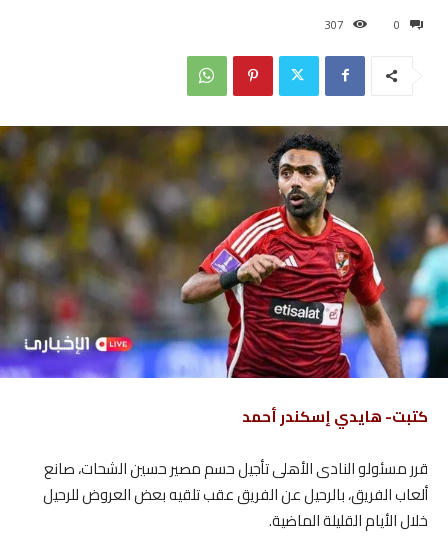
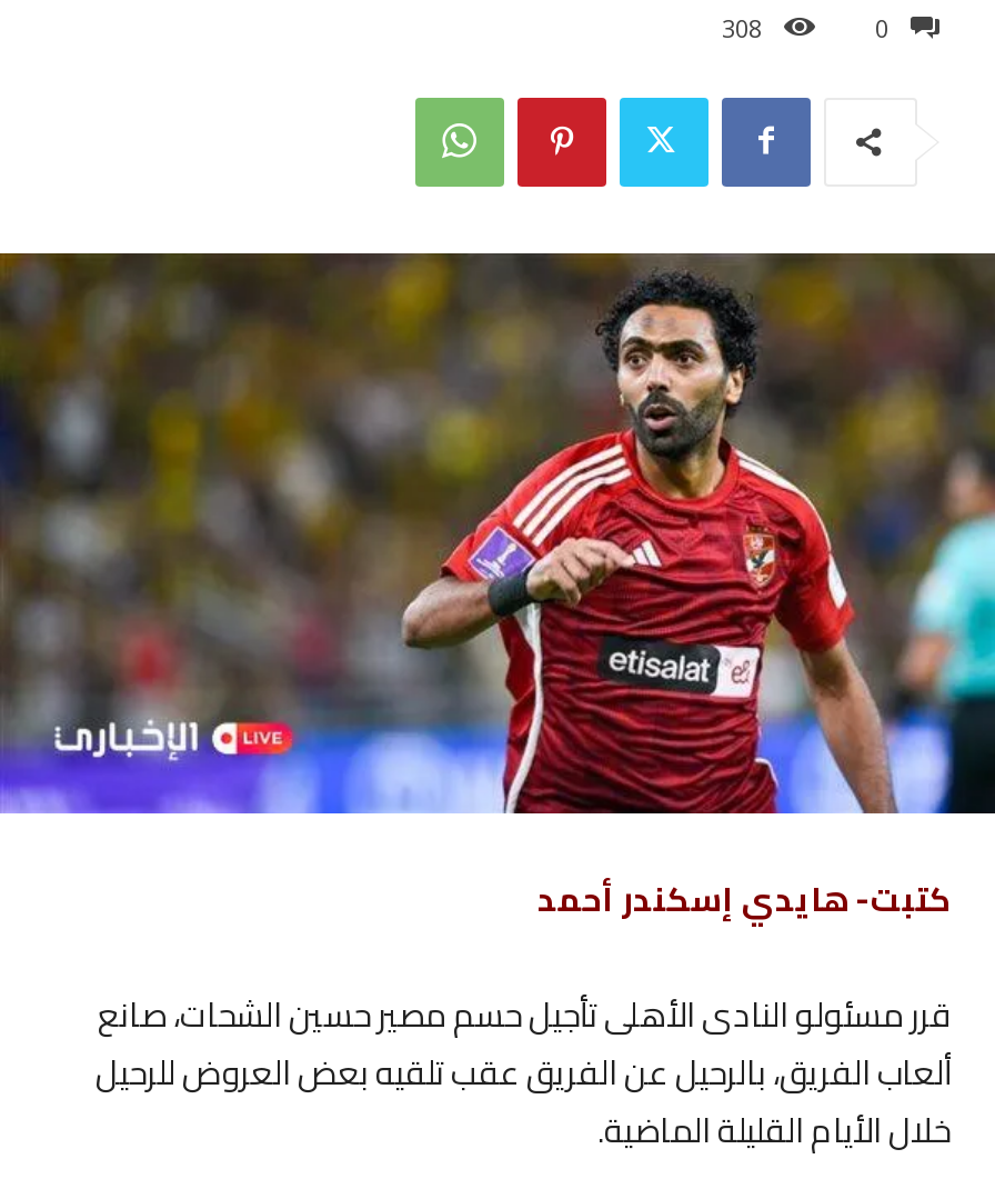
- 307
+ 308
